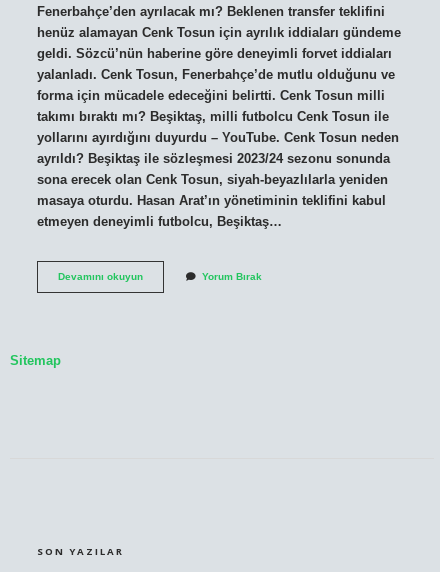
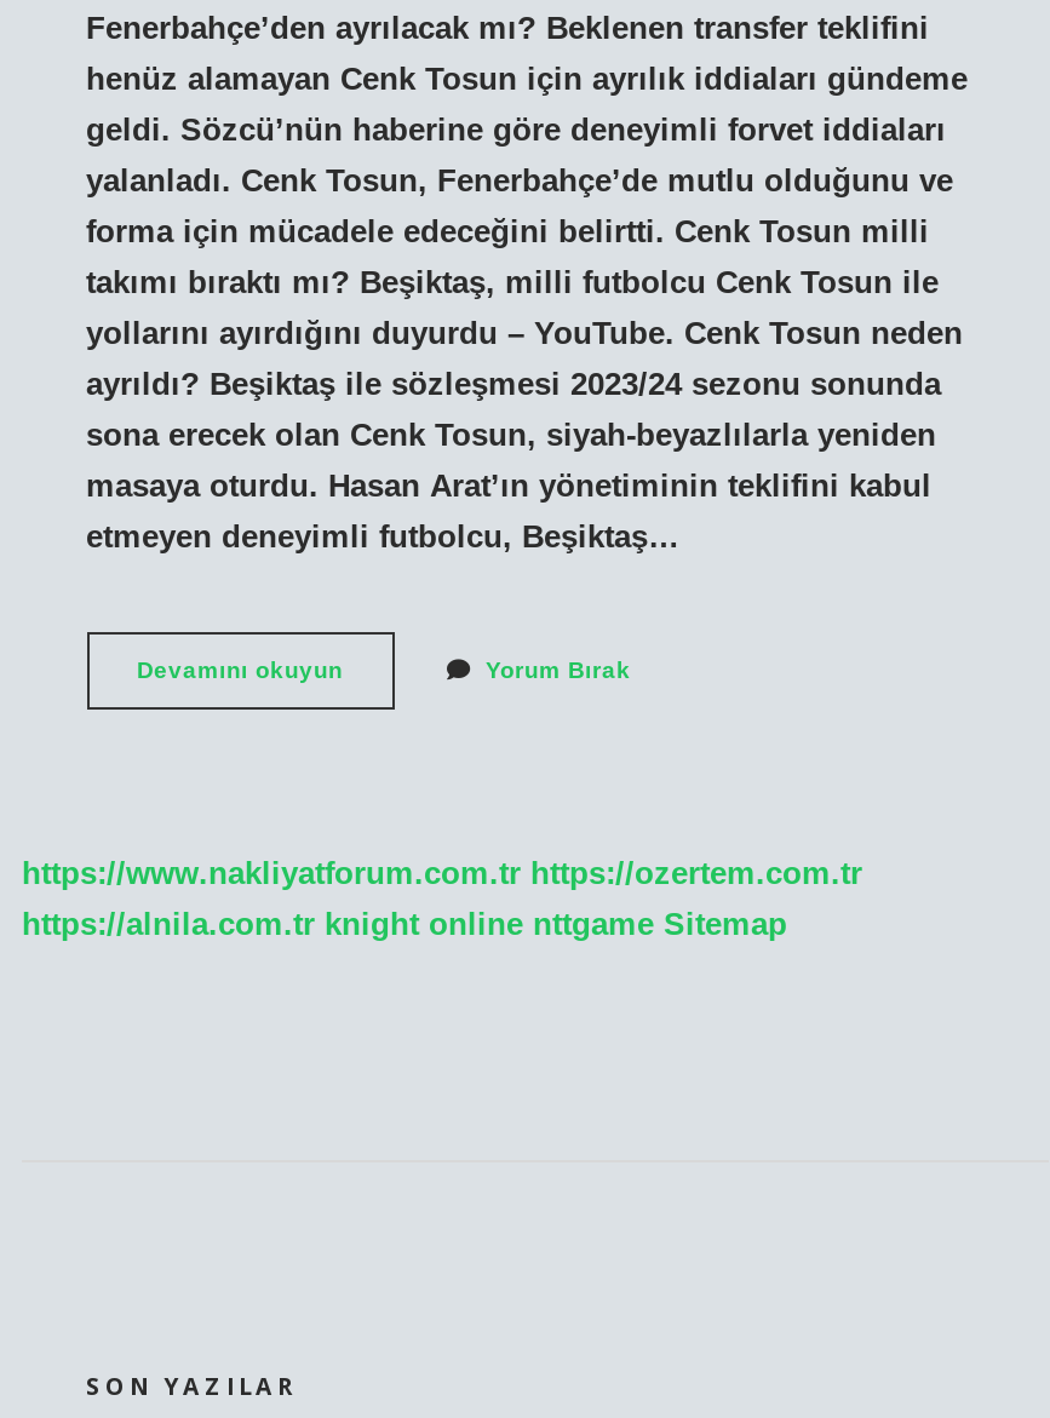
- Sitemap
+ https://www.nakliyatforum.com.tr https://ozertem.com.tr
+ https://alnila.com.tr knight online nttgame Sitemap
